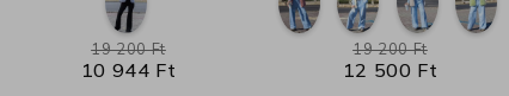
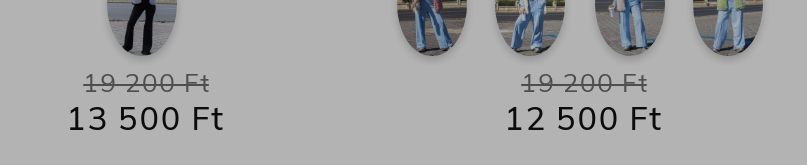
- 10 944 Ft
+ 13 500 Ft
